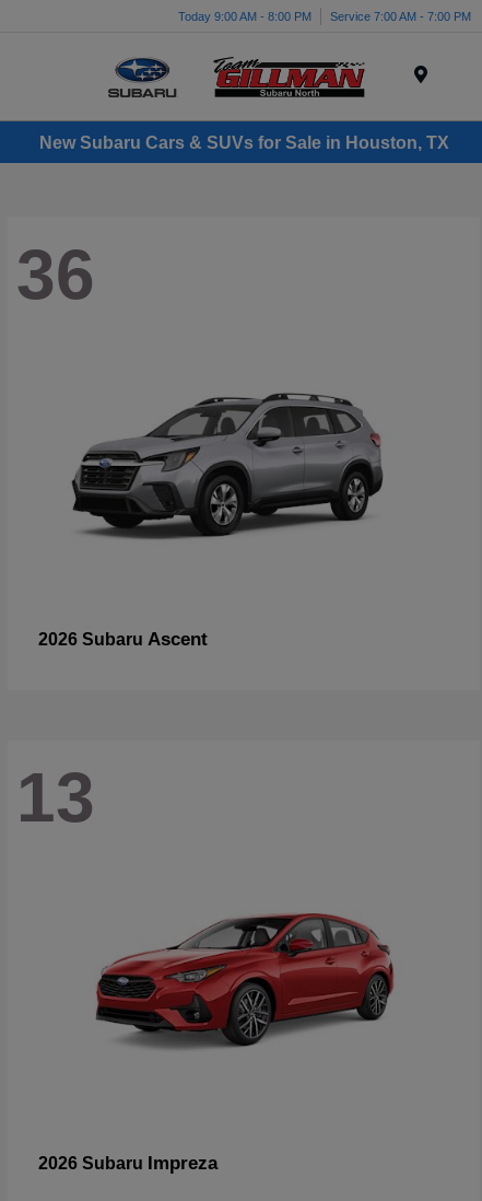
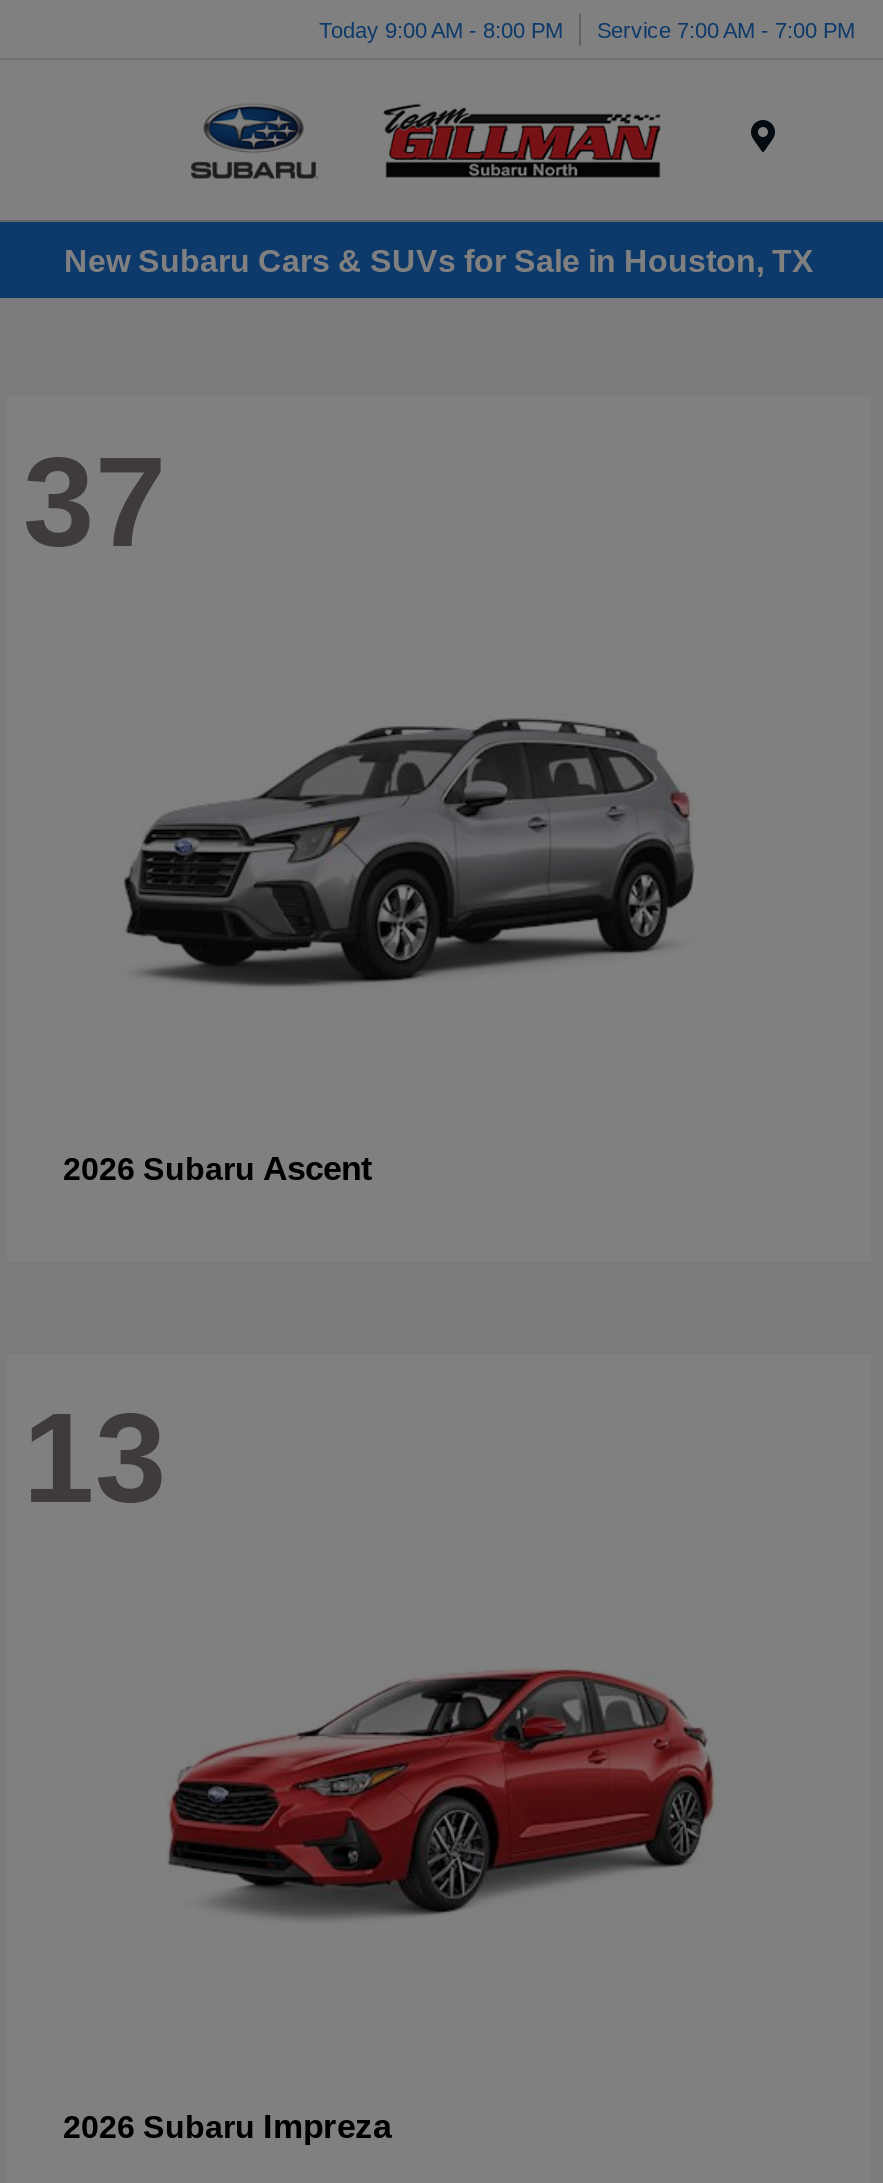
- 36
+ 37
